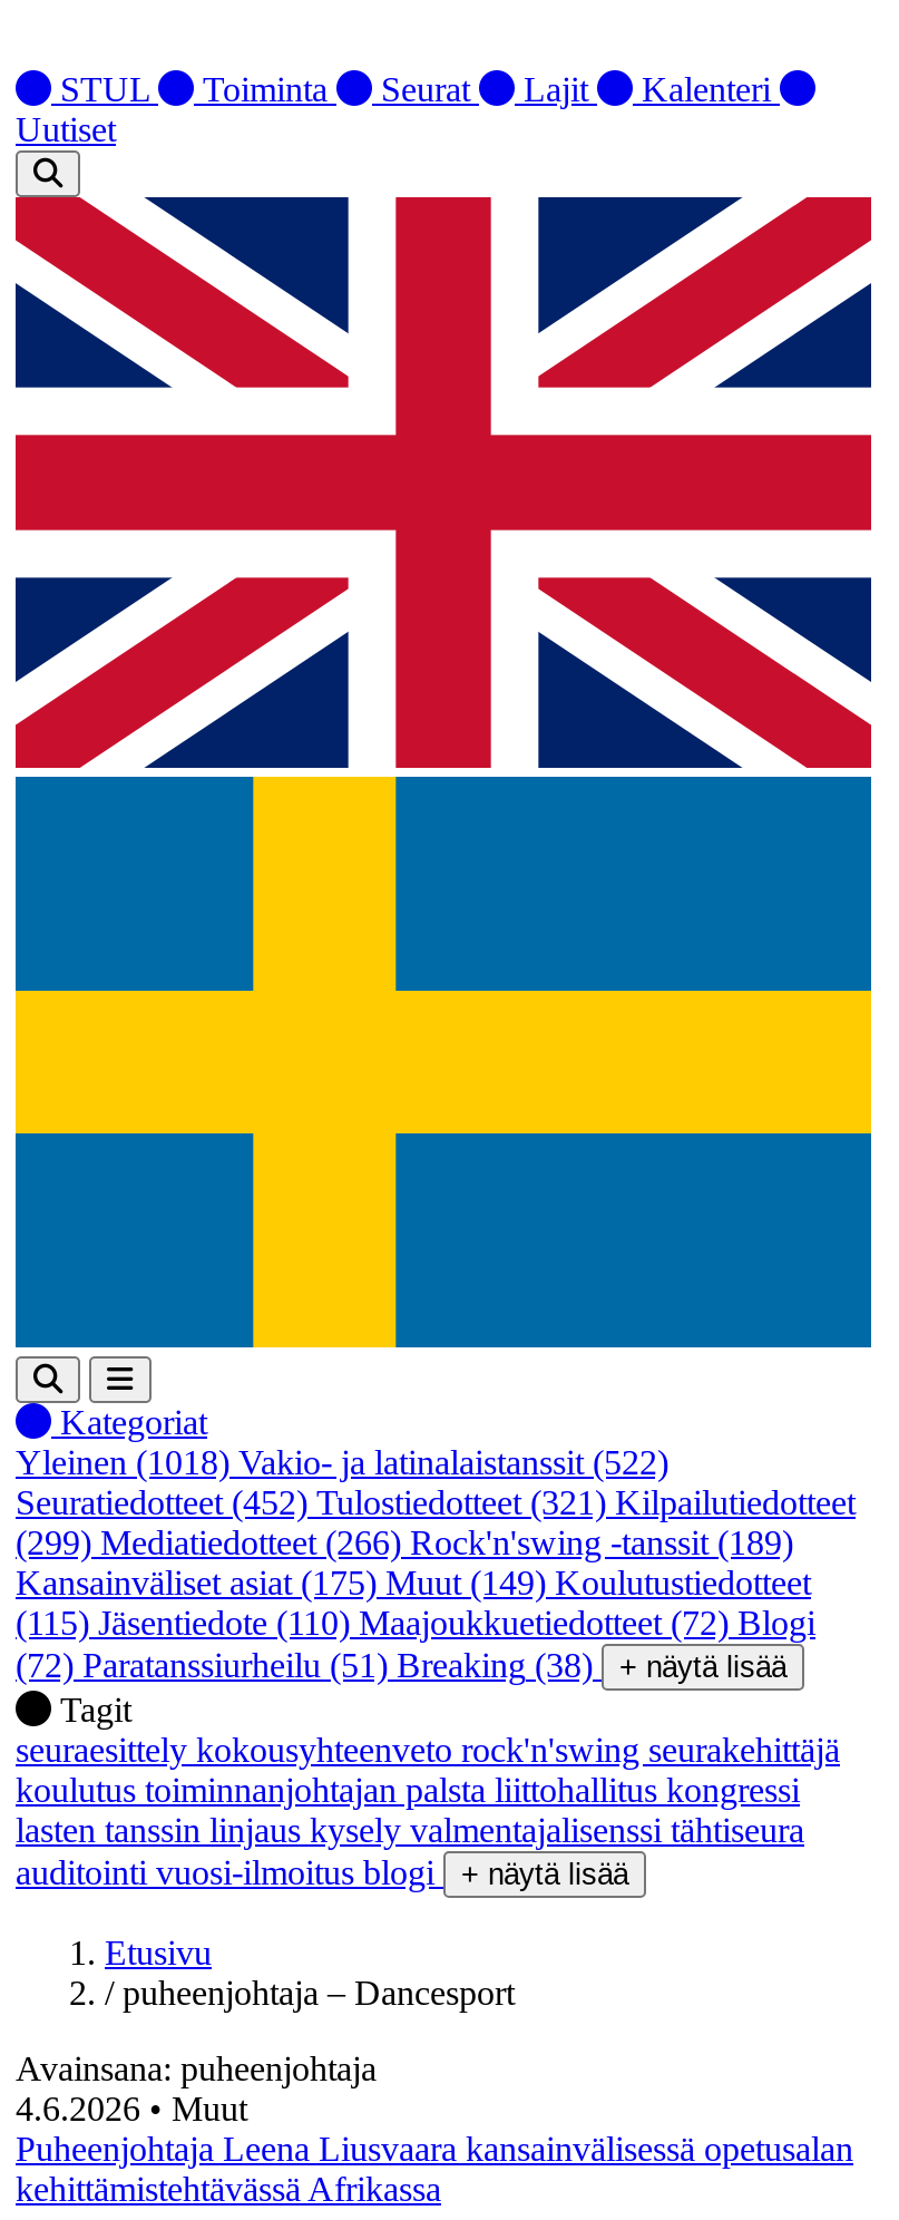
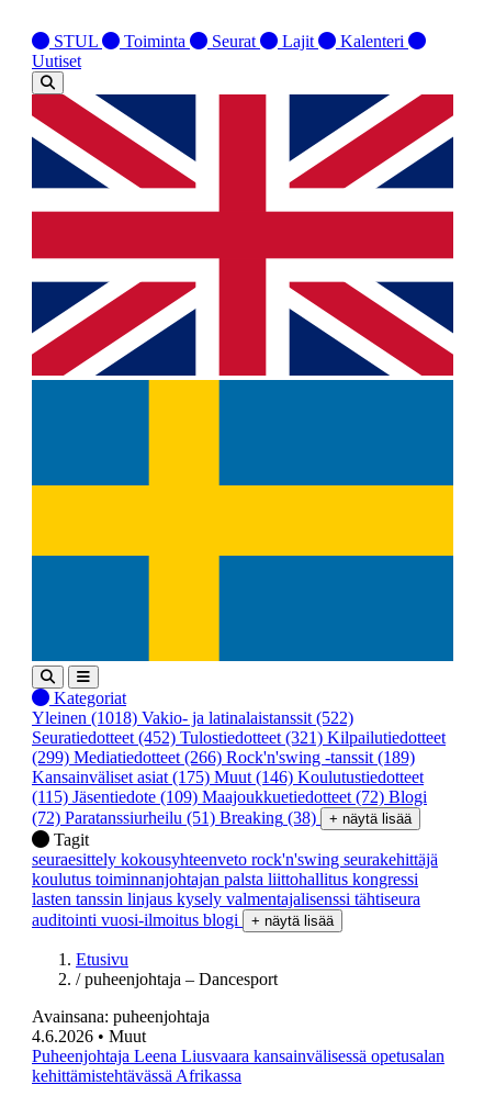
- Kansainväliset asiat (175) Muut (149) Koulutustiedotteet
+ Kansainväliset asiat (175) Muut (146) Koulutustiedotteet

- (115) Jäsentiedote (110) Maajoukkuetiedotteet (72) Blogi
+ (115) Jäsentiedote (109) Maajoukkuetiedotteet (72) Blogi
